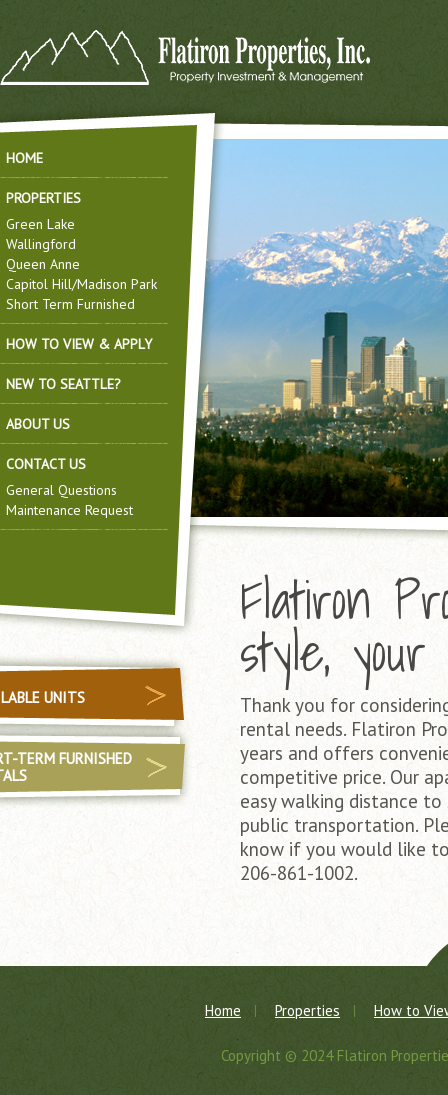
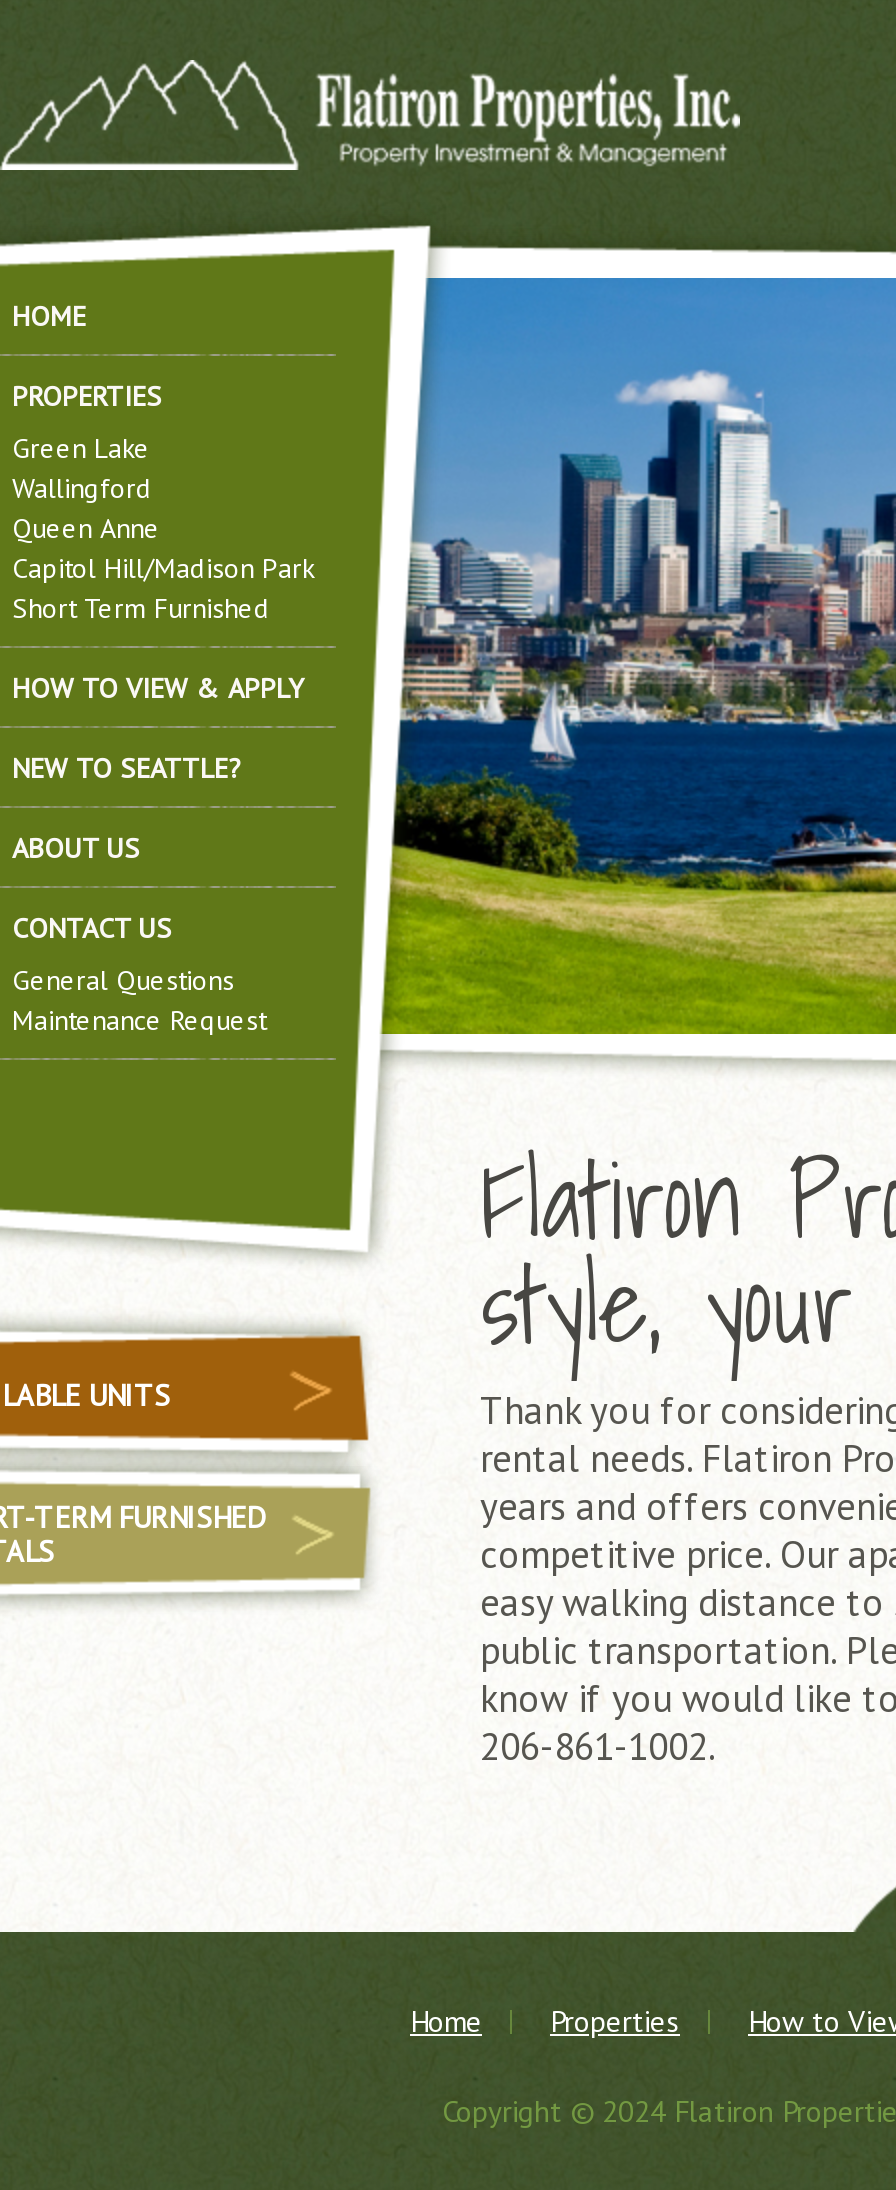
- [image]
+ [image]
